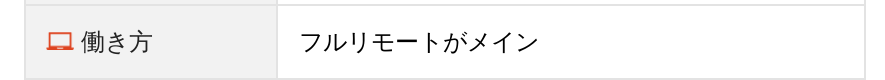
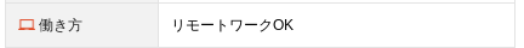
- フルリモートがメイン
+ リモートワークOK
